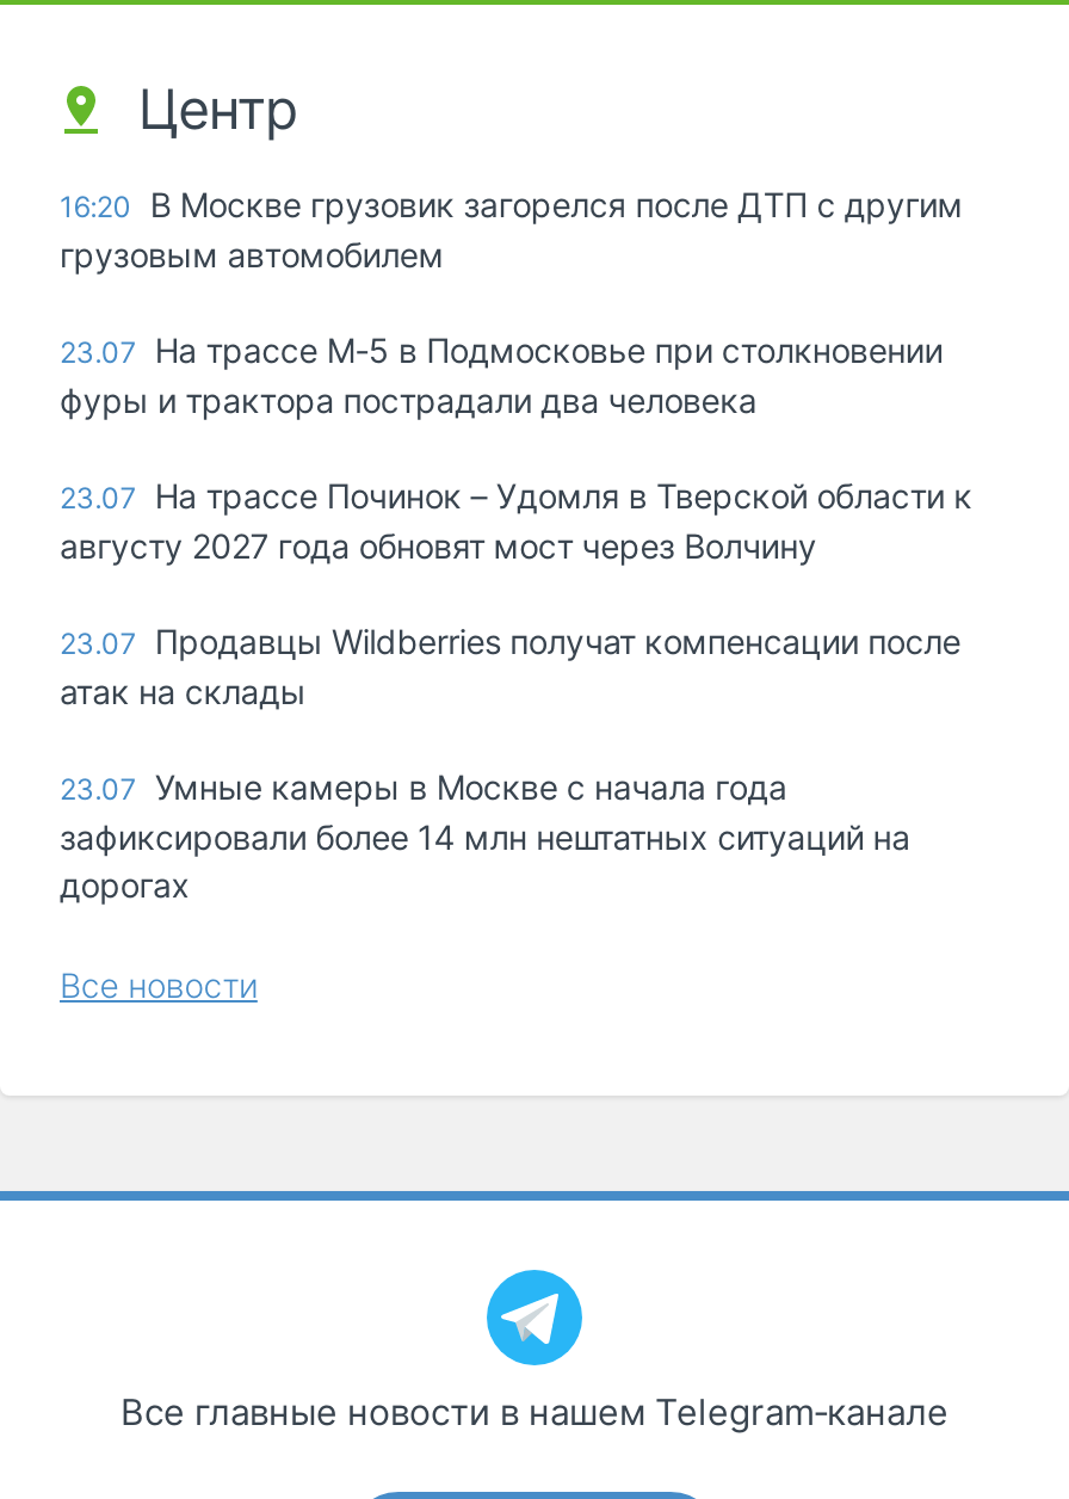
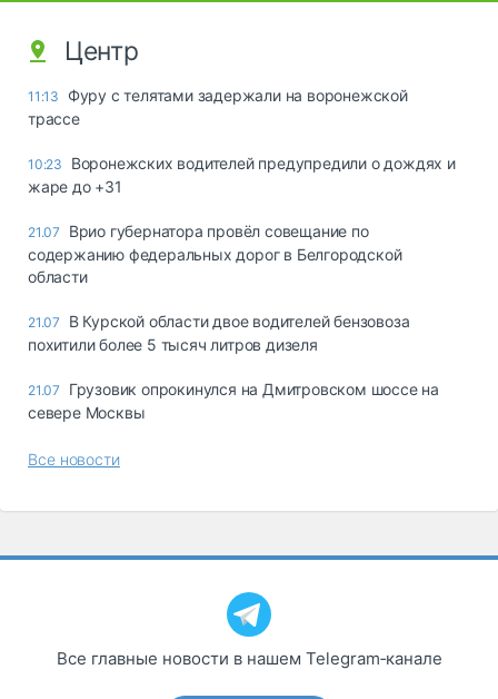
- 16:20 В Москве грузовик загорелся после ДТП с другим
- грузовым автомобилем
+ 11:13 Фуру с телятами задержали на воронежской
+ трассе

- 23.07 На трассе М-5 в Подмосковье при столкновении
- фуры и трактора пострадали два человека
+ 10:23 Воронежских водителей предупредили о дождях и
+ жаре до +31

- 23.07 На трассе Починок – Удомля в Тверской области к
- августу 2027 года обновят мост через Волчину
+ 21.07 Врио губернатора провёл совещание по
+ содержанию федеральных дорог в Белгородской
+ области

- 23.07 Продавцы Wildberries получат компенсации после
- атак на склады
+ 21.07 В Курской области двое водителей бензовоза
+ похитили более 5 тысяч литров дизеля

- 23.07 Умные камеры в Москве с начала года
- зафиксировали более 14 млн нештатных ситуаций на
- дорогах
+ 21.07 Грузовик опрокинулся на Дмитровском шоссе на
+ севере Москвы
